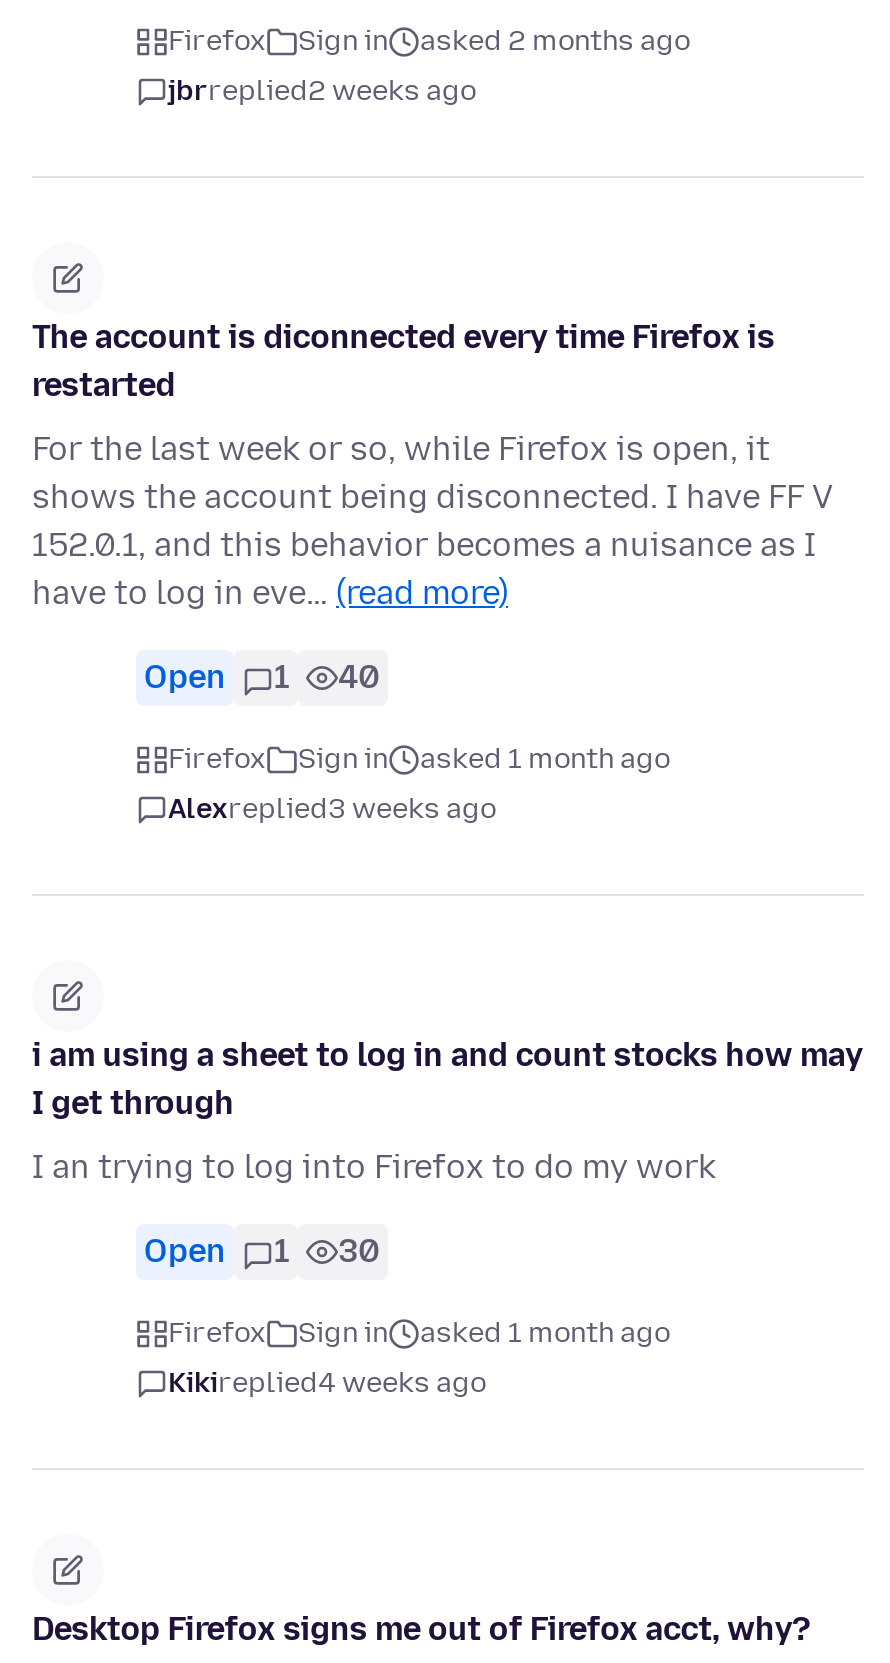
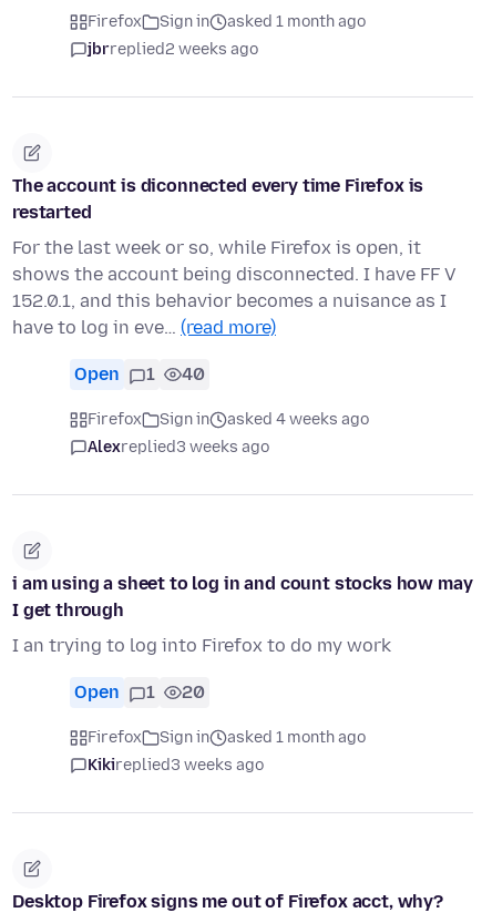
- asked 2 months ago
+ asked 1 month ago

- asked 1 month ago
+ asked 4 weeks ago

- Open 1 30
+ Open 1 20

- Kikireplied4 weeks ago
+ Kikireplied3 weeks ago
